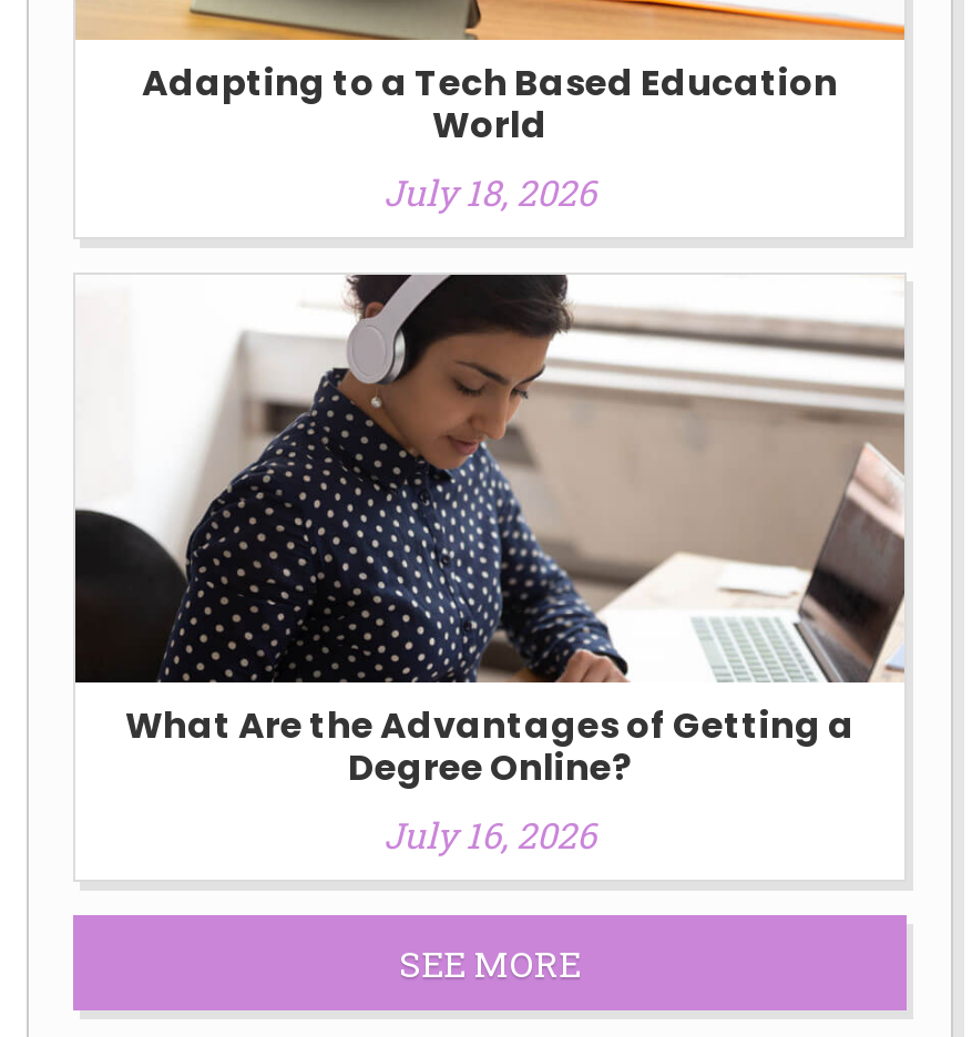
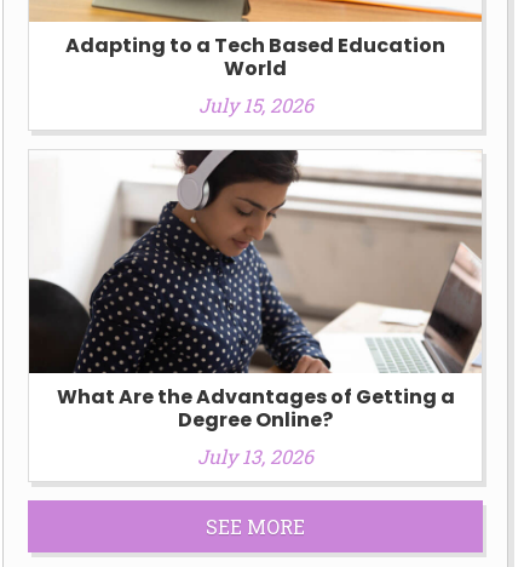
- July 18, 2026
+ July 15, 2026

- July 16, 2026
+ July 13, 2026
